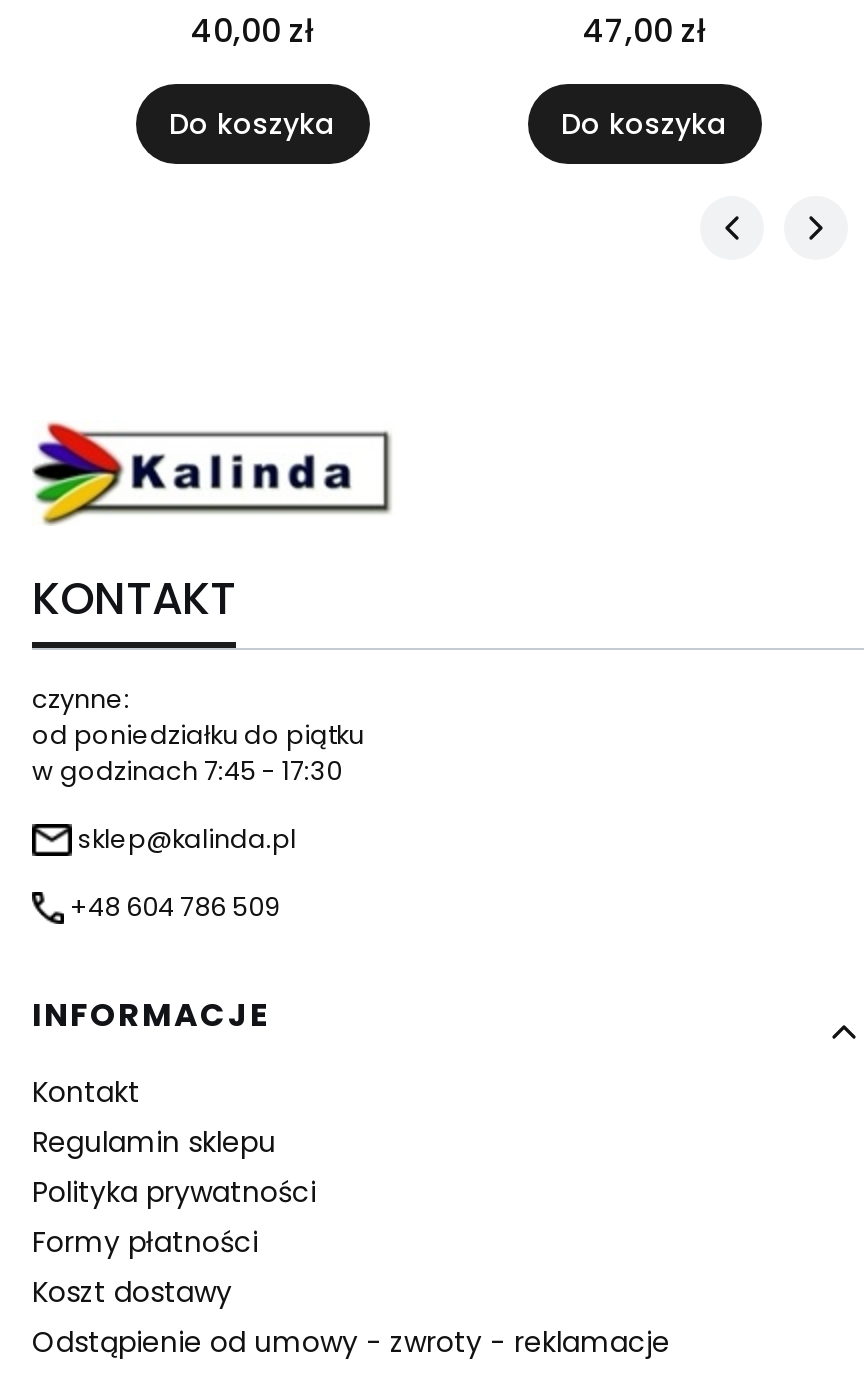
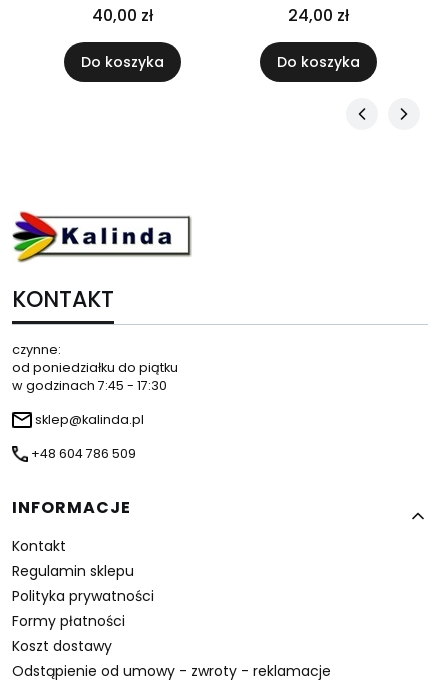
- 47,00 zł
+ 24,00 zł
